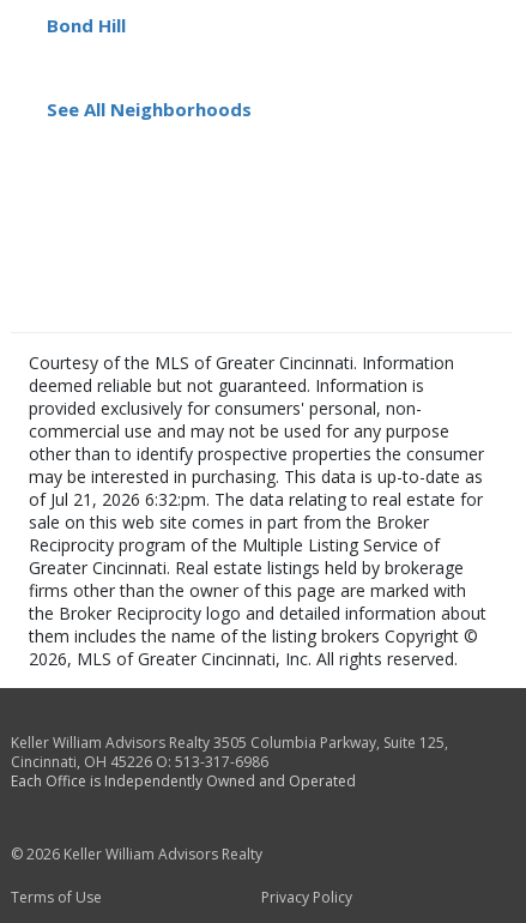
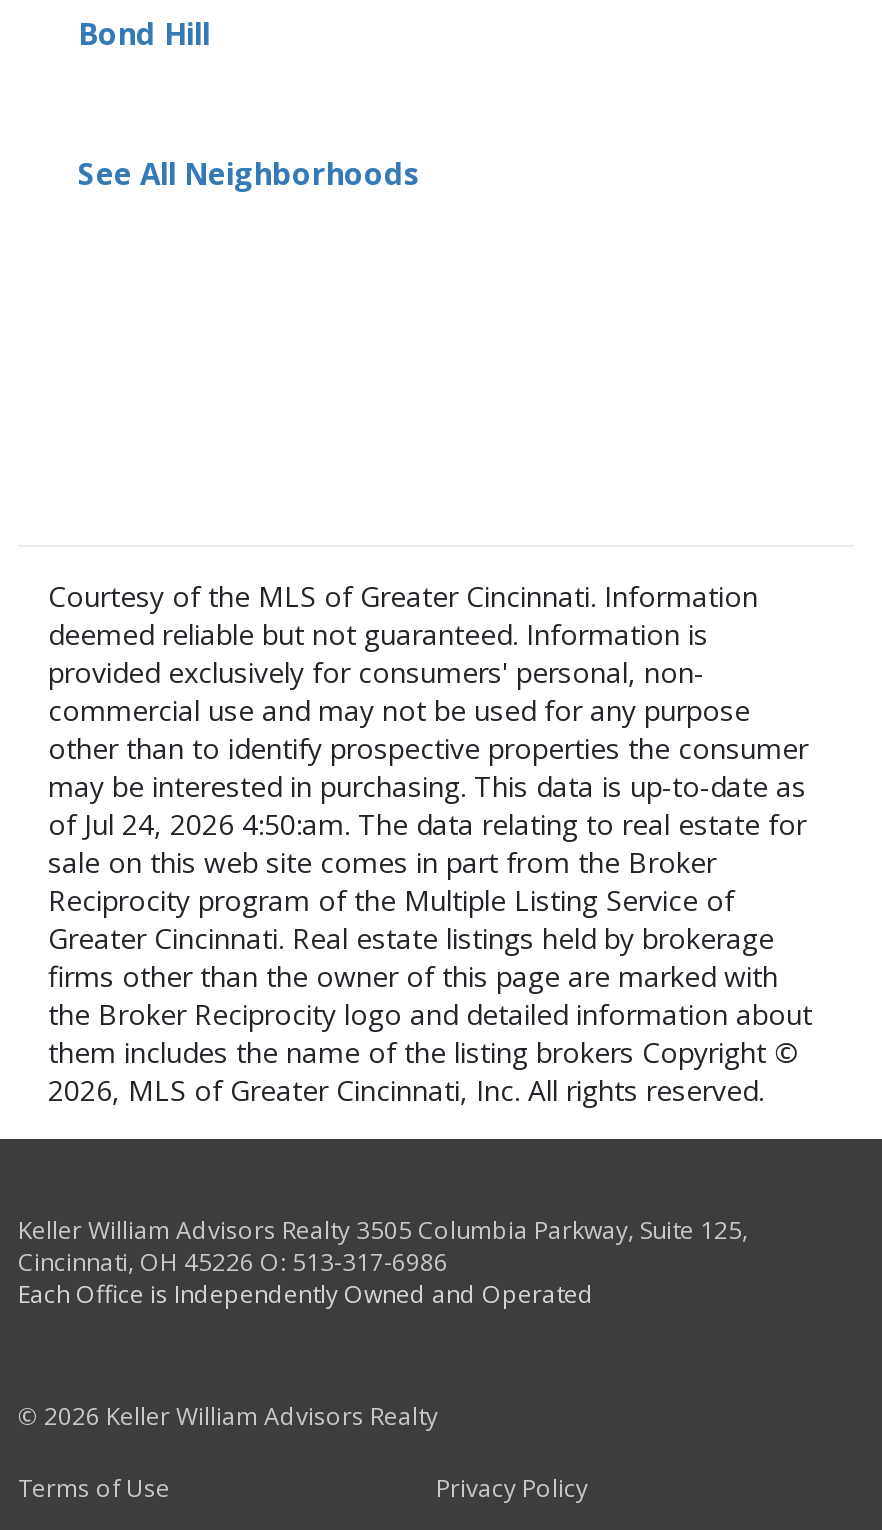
- of Jul 21, 2026 6:32:pm. The data relating to real estate for
+ of Jul 24, 2026 4:50:am. The data relating to real estate for
